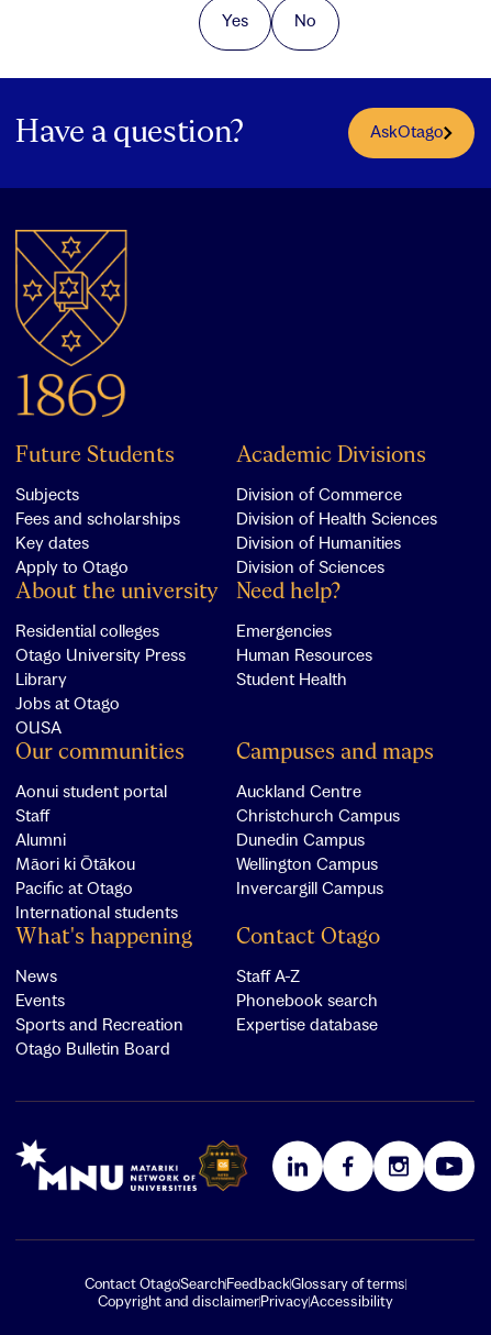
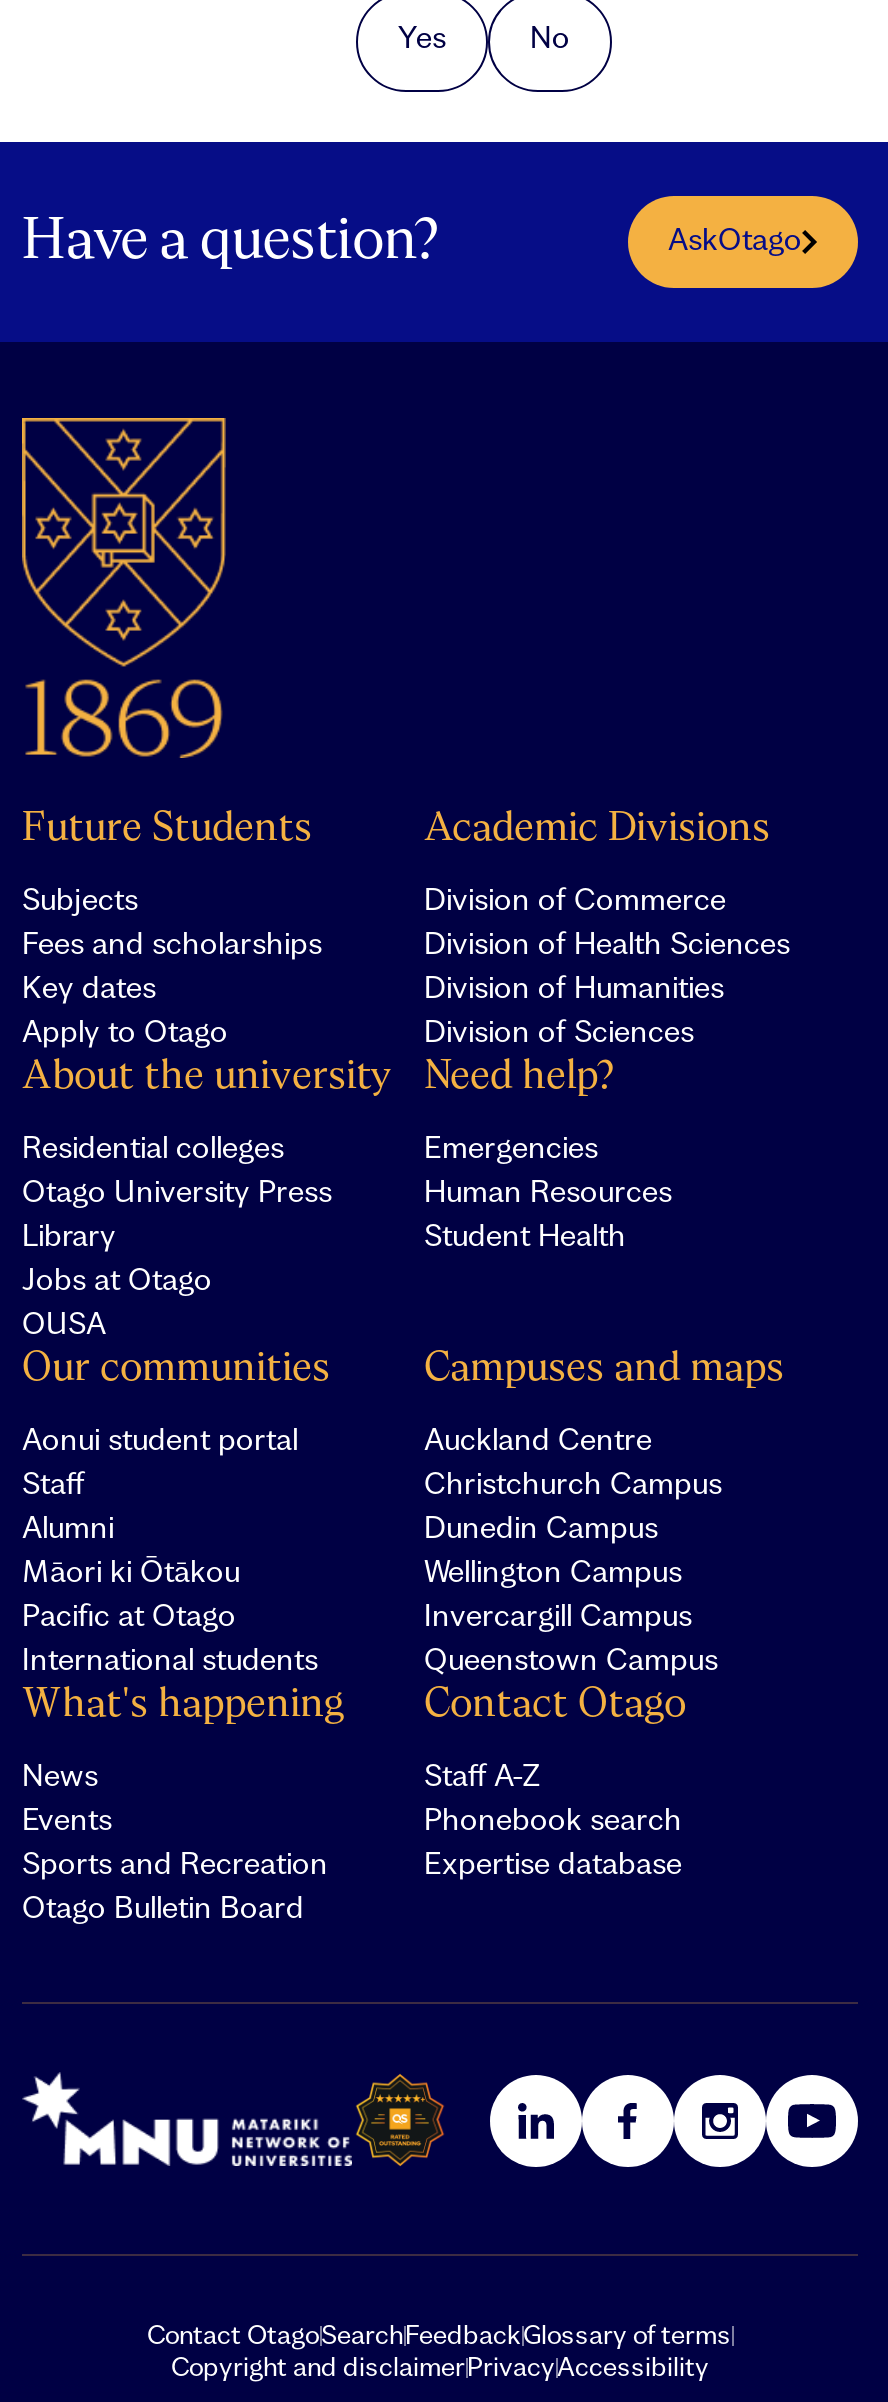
+ Queenstown Campus
